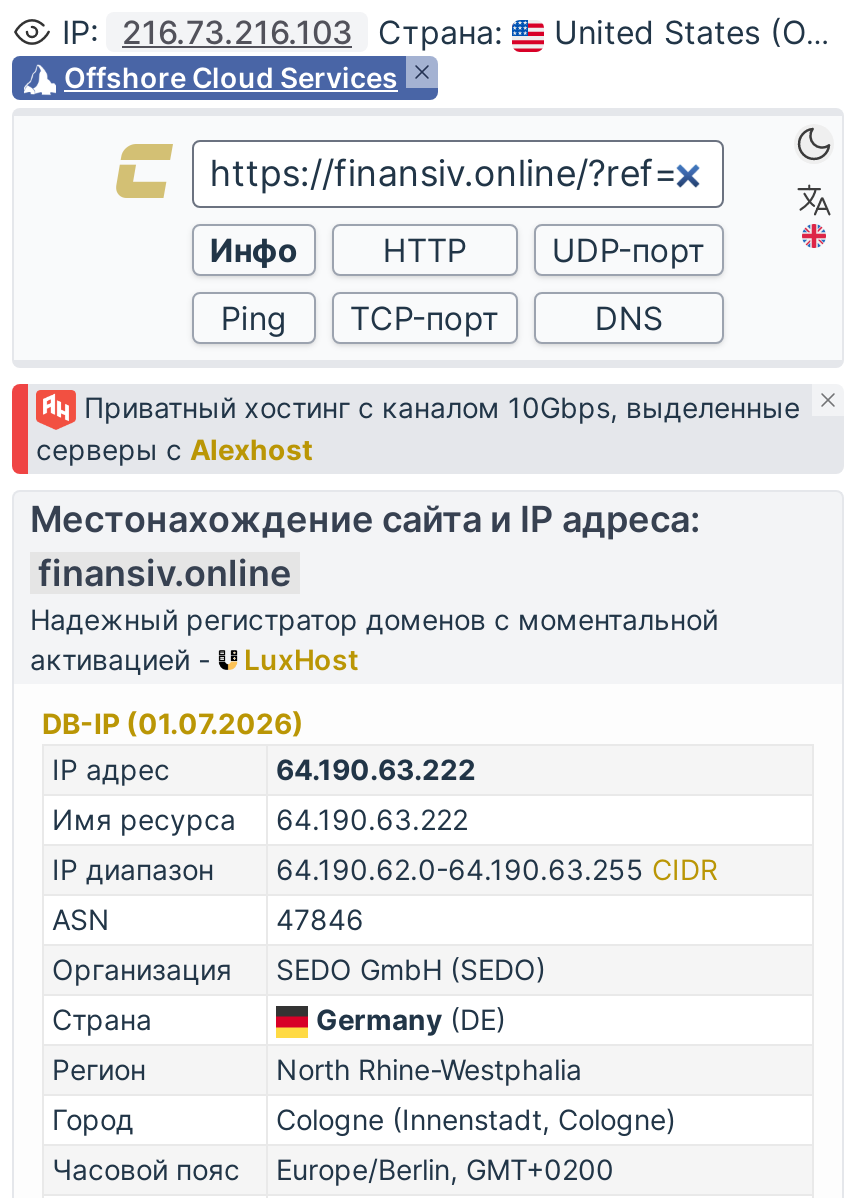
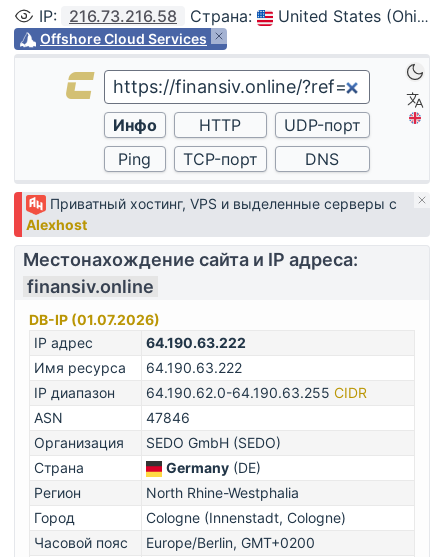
- IP: 216.73.216.103
+ IP: 216.73.216.58

- Приватный хостинг с каналом 10Gbps, выделенные
- серверы с Alexhost
+ Приватный хостинг, VPS и выделенные серверы с
+ Alexhost

- Надежный регистратор доменов с моментальной
- активацией - LuxHost
